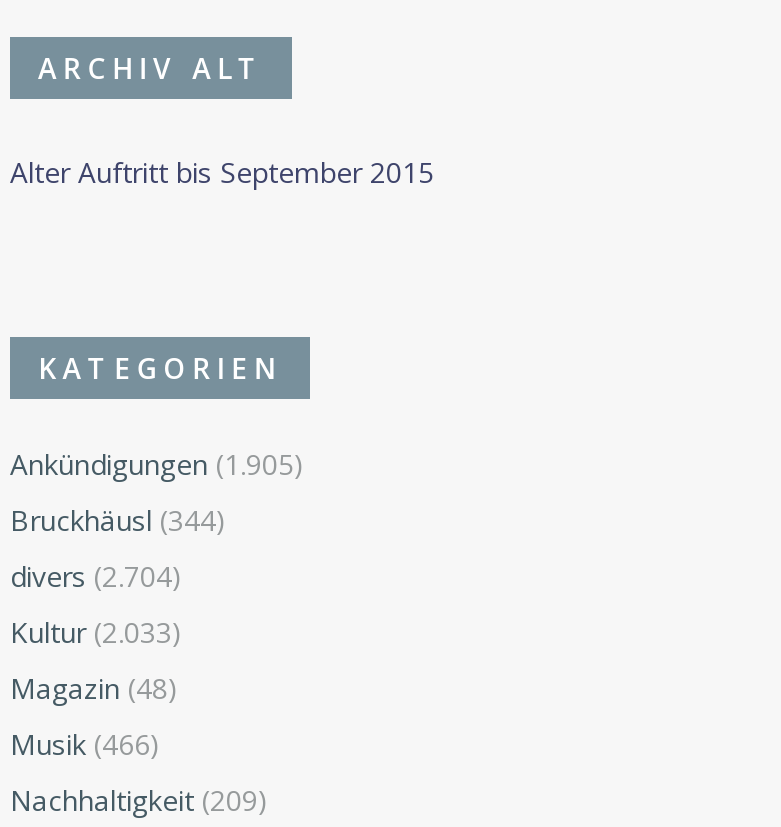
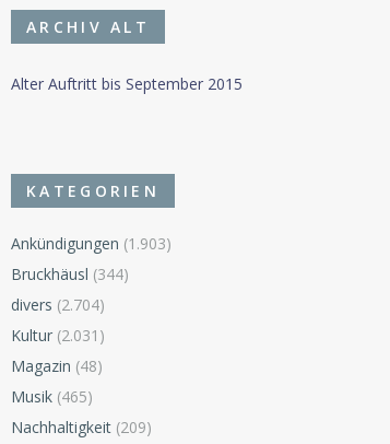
- Ankündigungen (1.905)
+ Ankündigungen (1.903)

- Kultur (2.033)
+ Kultur (2.031)

- Musik (466)
+ Musik (465)
